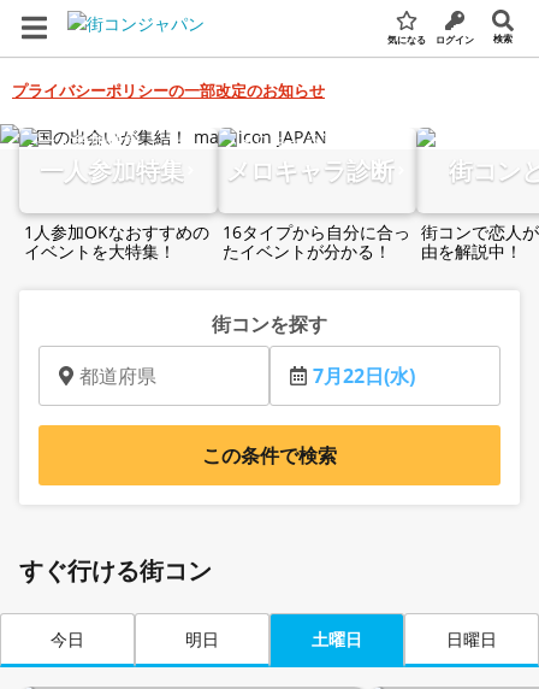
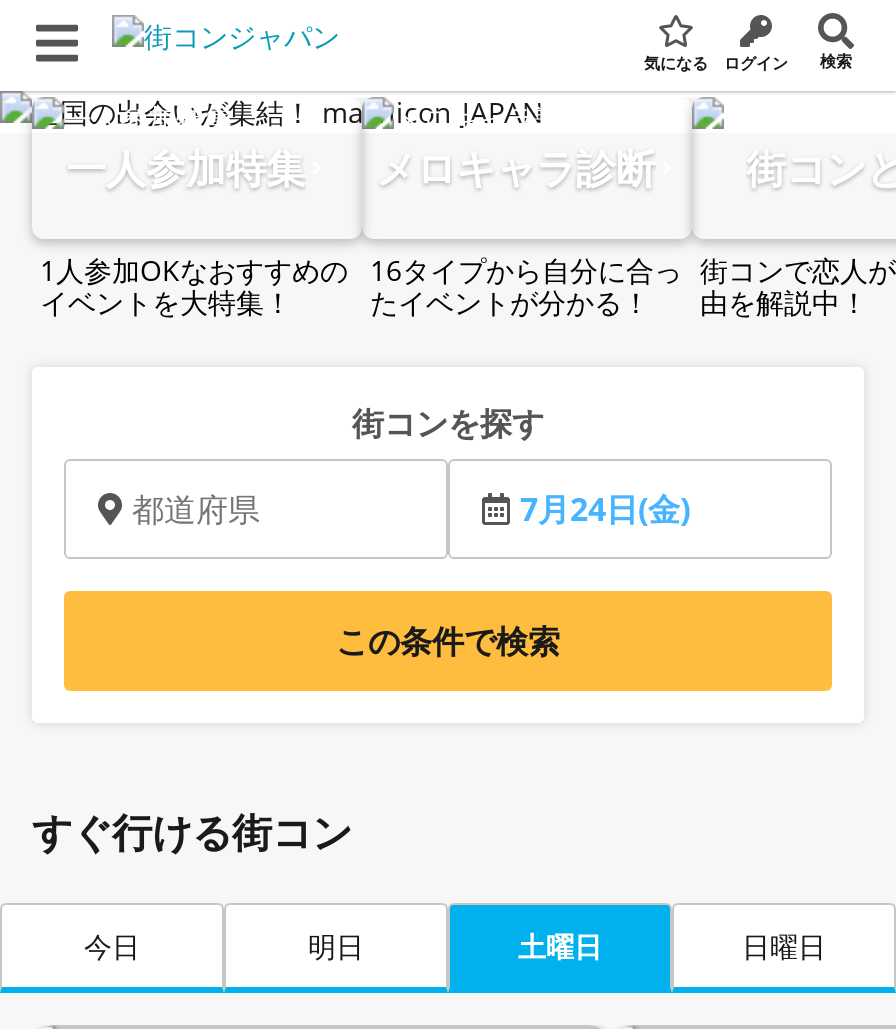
- プライバシーポリシーの一部改定のお知らせ

- 7月22日(水)
+ 7月24日(金)
